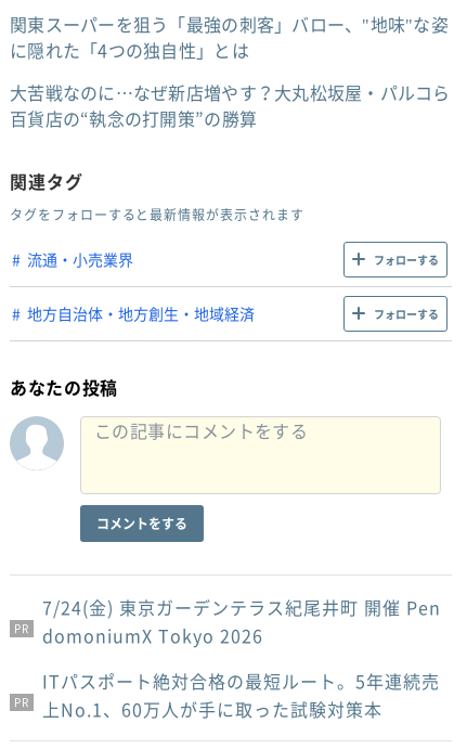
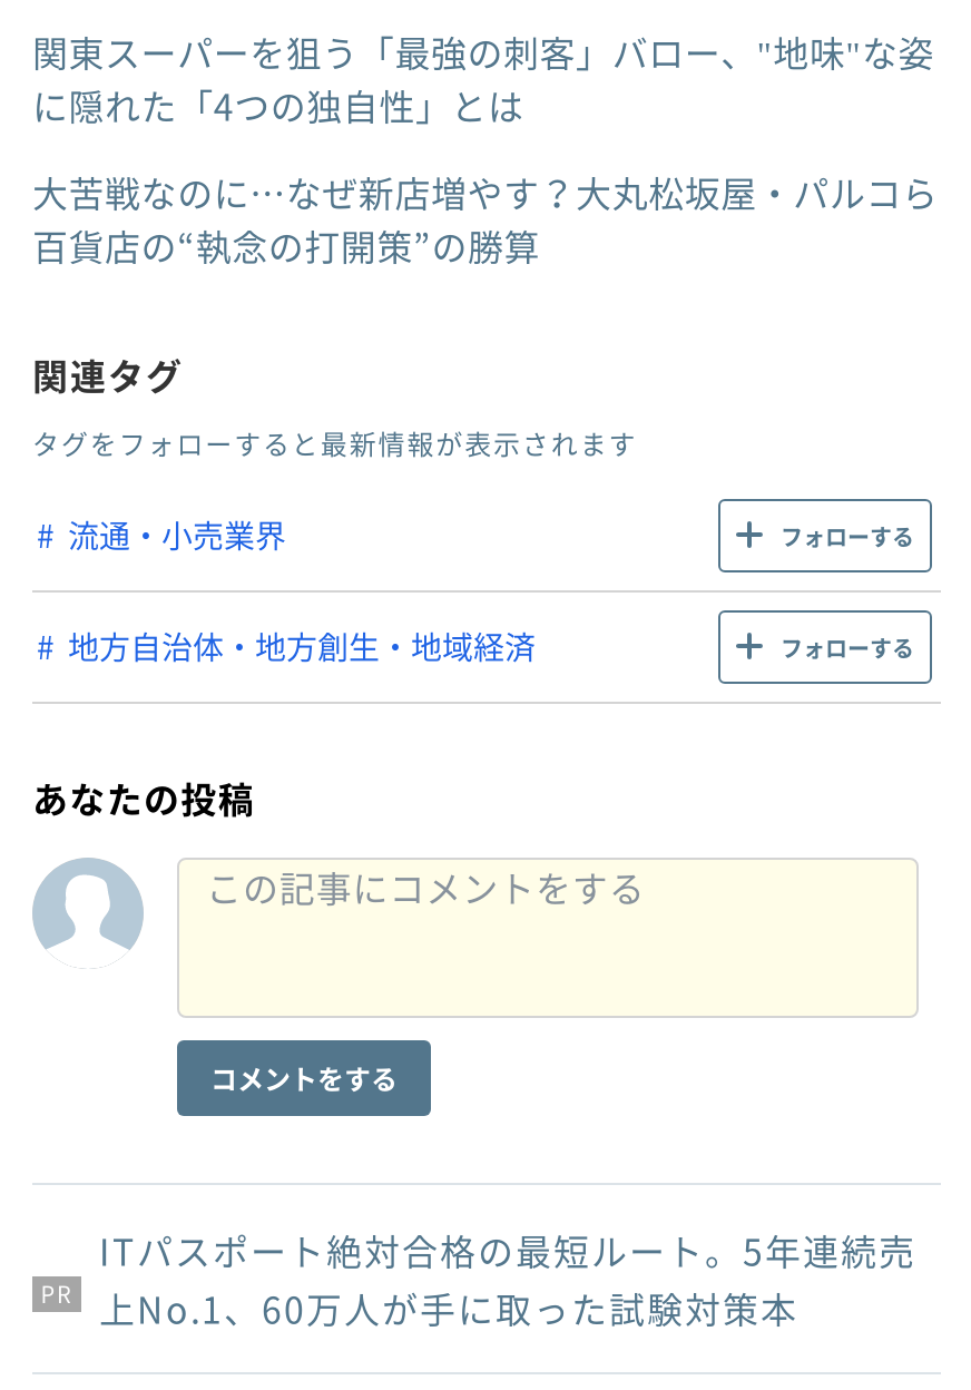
- 7/24(金) 東京ガーデンテラス紀尾井町 開催 Pen
- domoniumX Tokyo 2026
